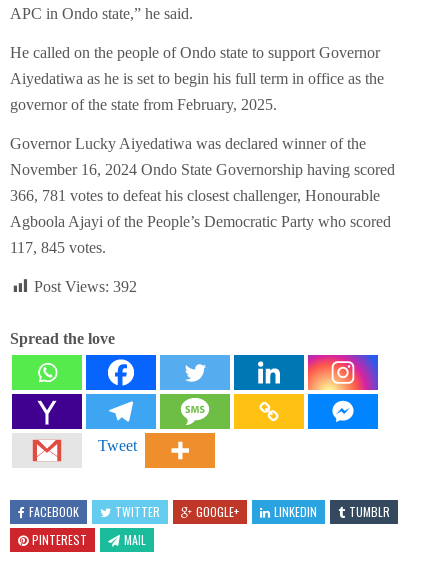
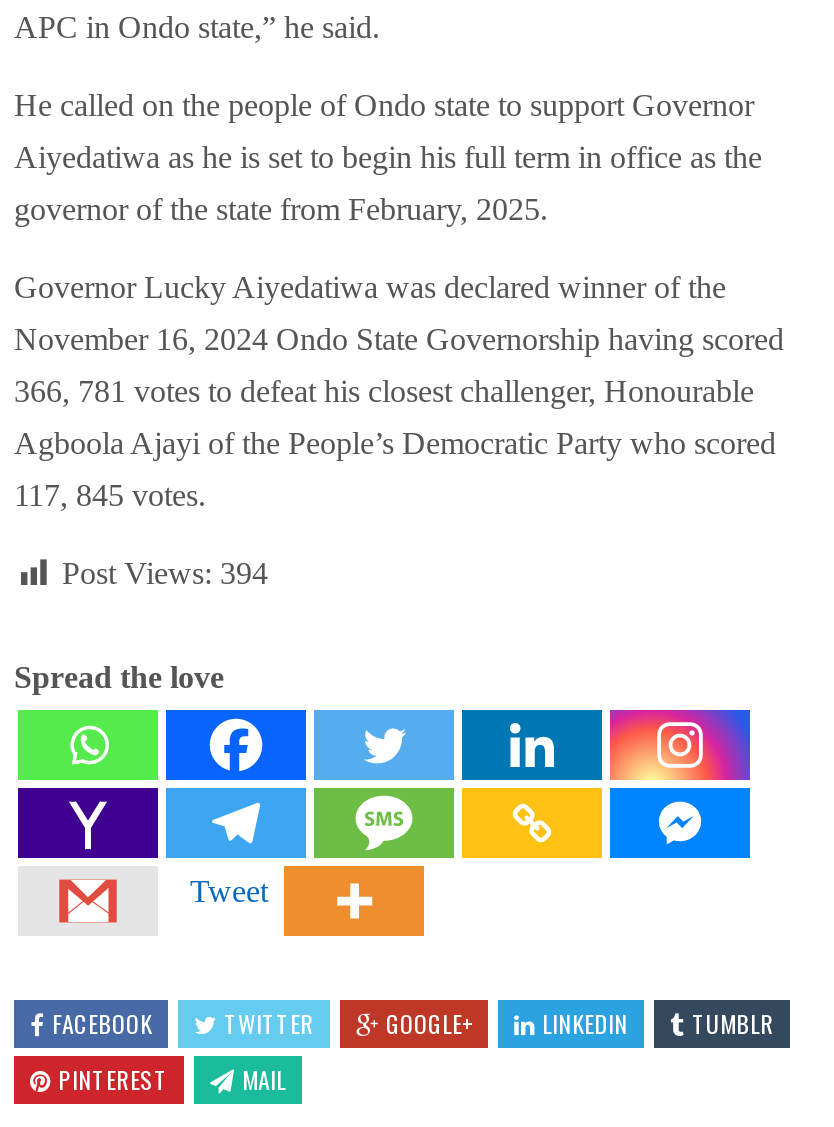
- Post Views: 392
+ Post Views: 394
